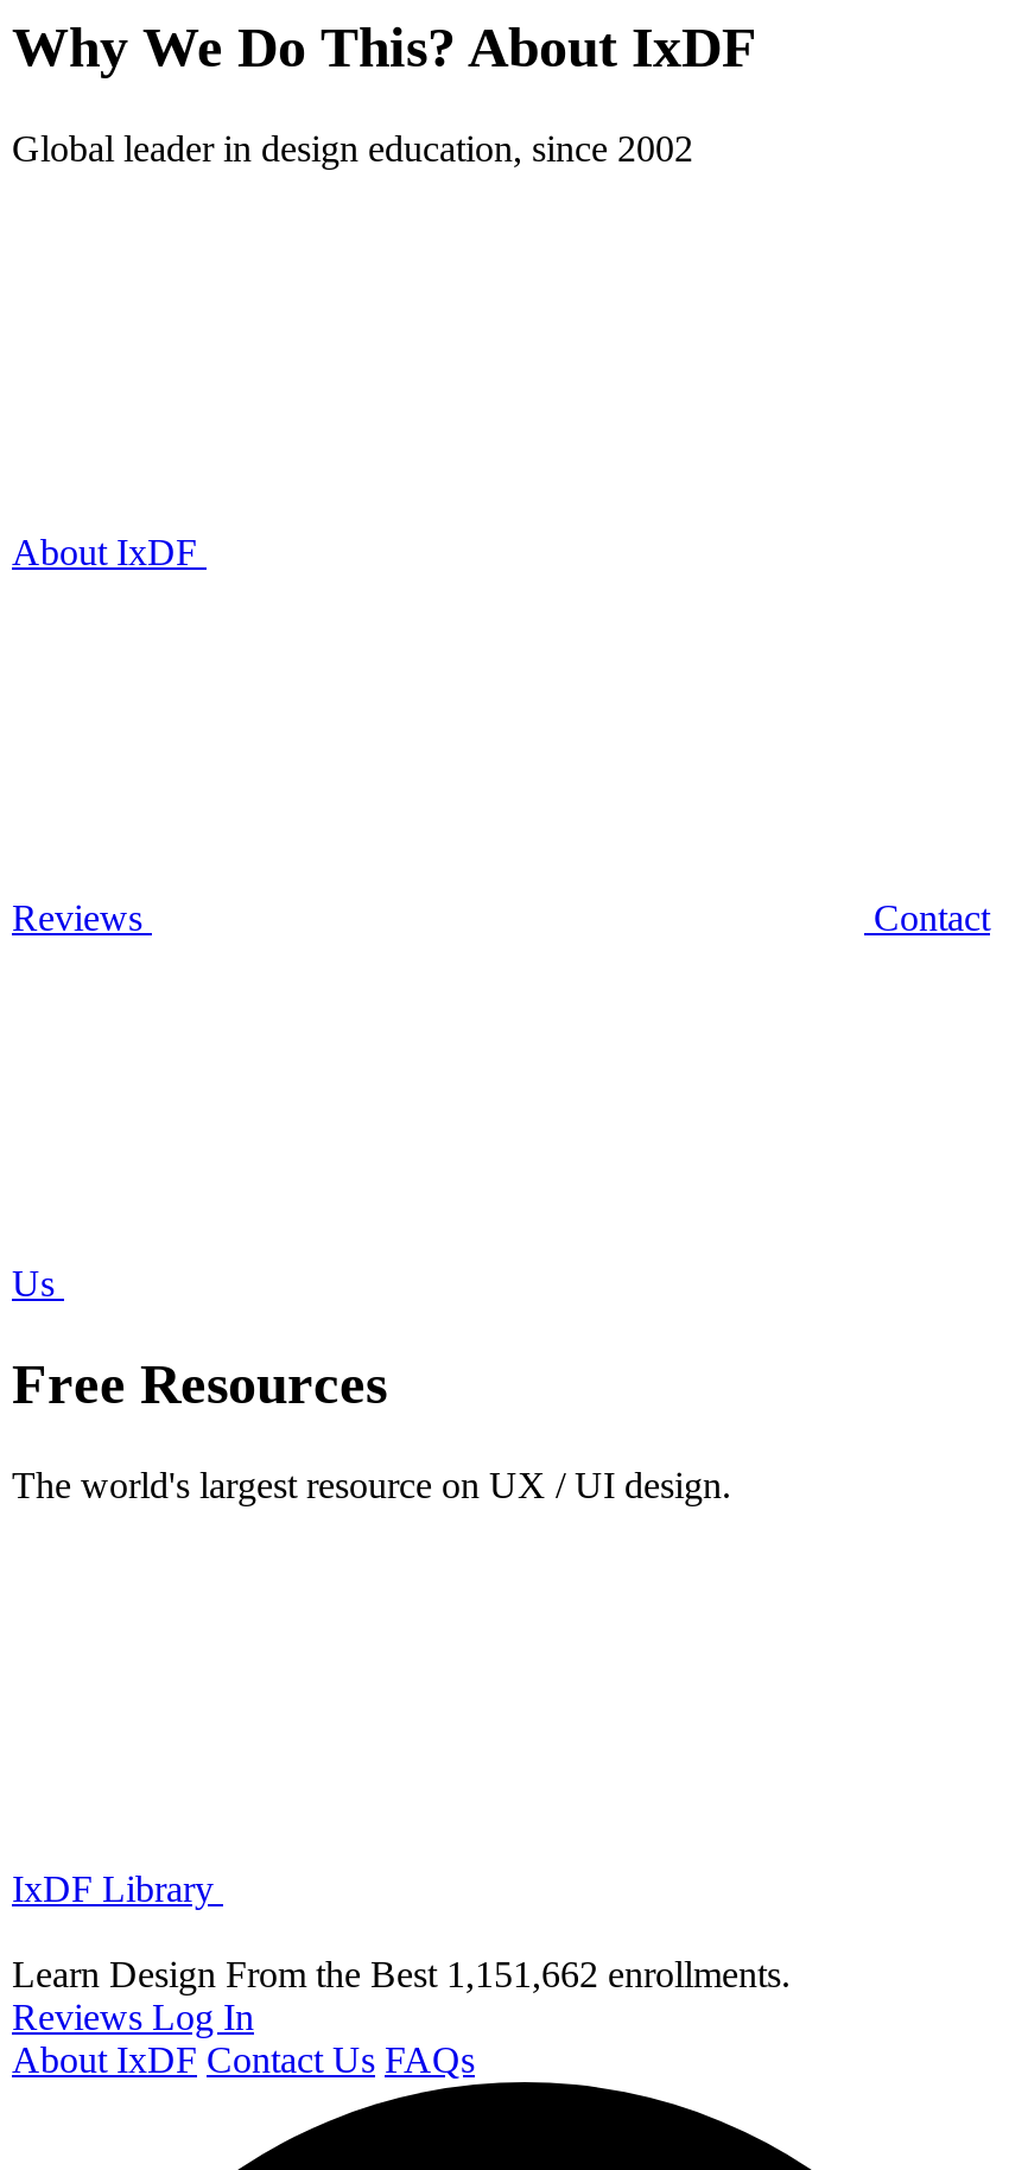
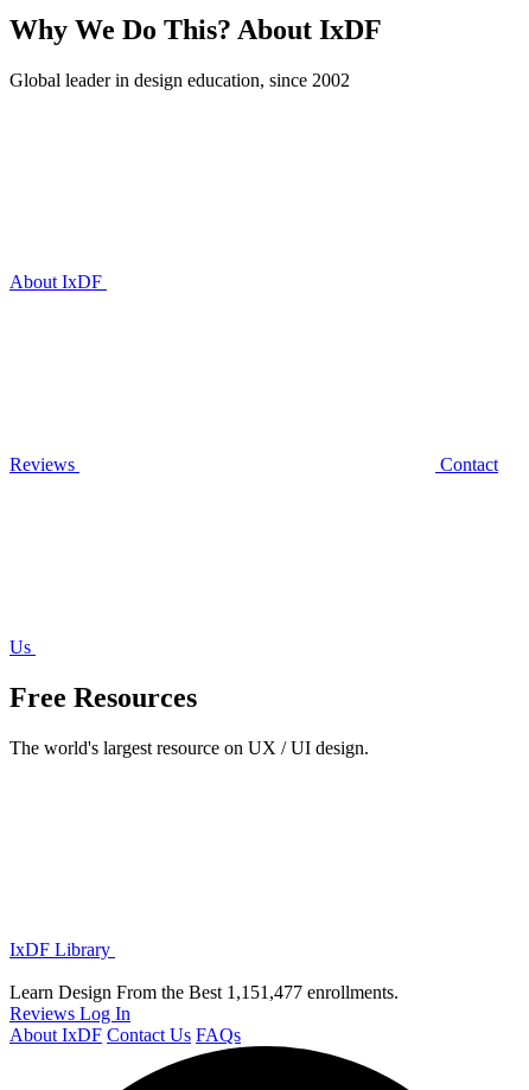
- Learn Design From the Best 1,151,662 enrollments.
+ Learn Design From the Best 1,151,477 enrollments.
